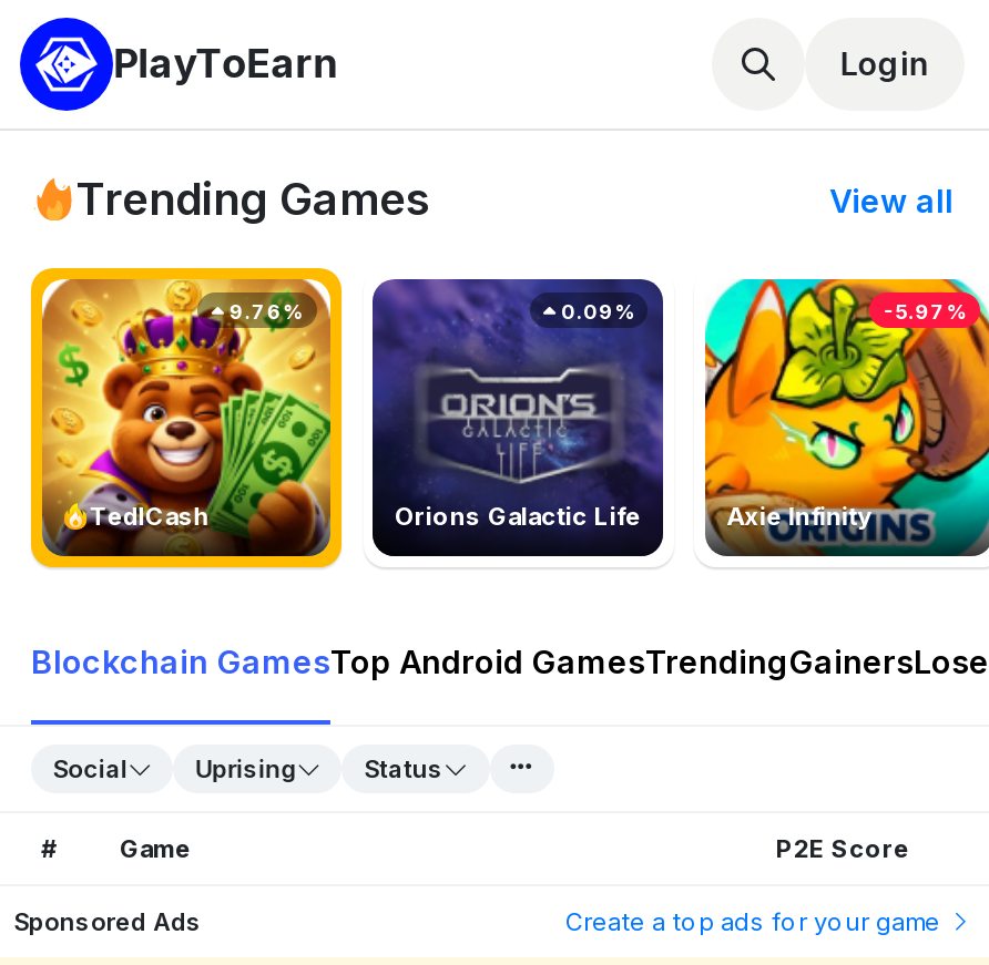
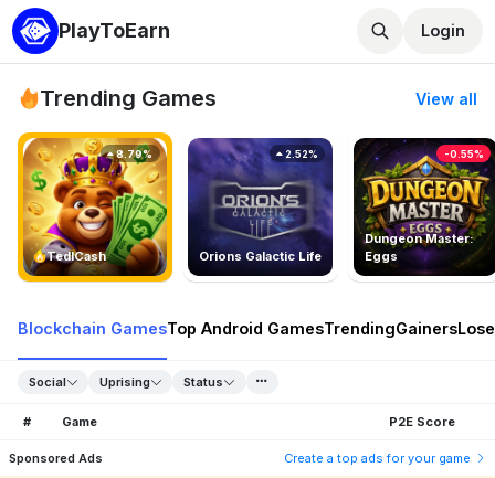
- [image]
- Axie Infinity
+ [image]
+ Dungeon Master:
+ Eggs

- 9.76%
+ 8.79%

- 0.09%
+ 2.52%

- -5.97%
+ -0.55%
